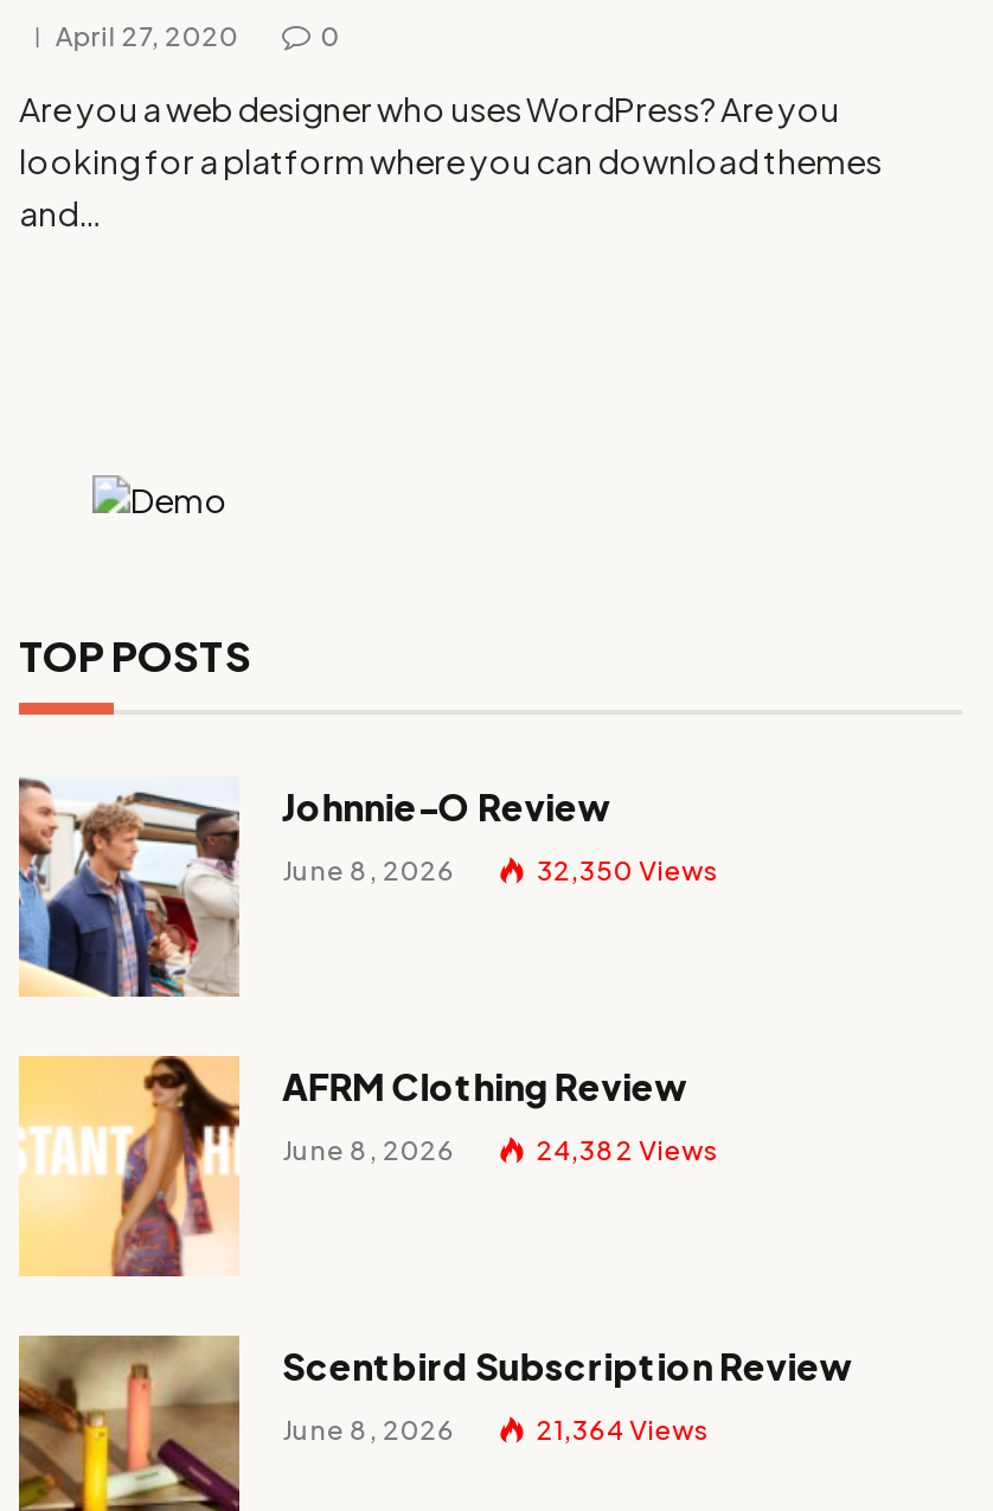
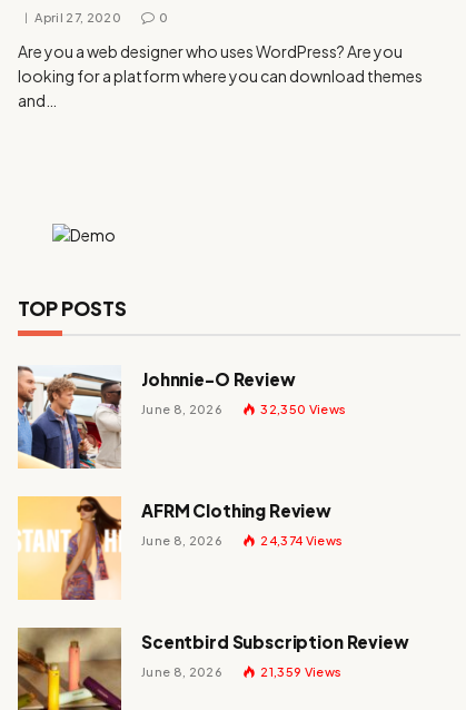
- 24,382 Views
+ 24,374 Views

- 21,364 Views
+ 21,359 Views
